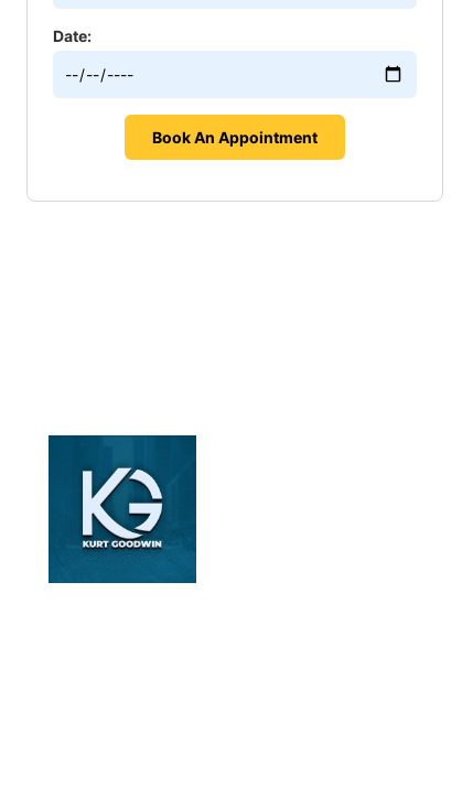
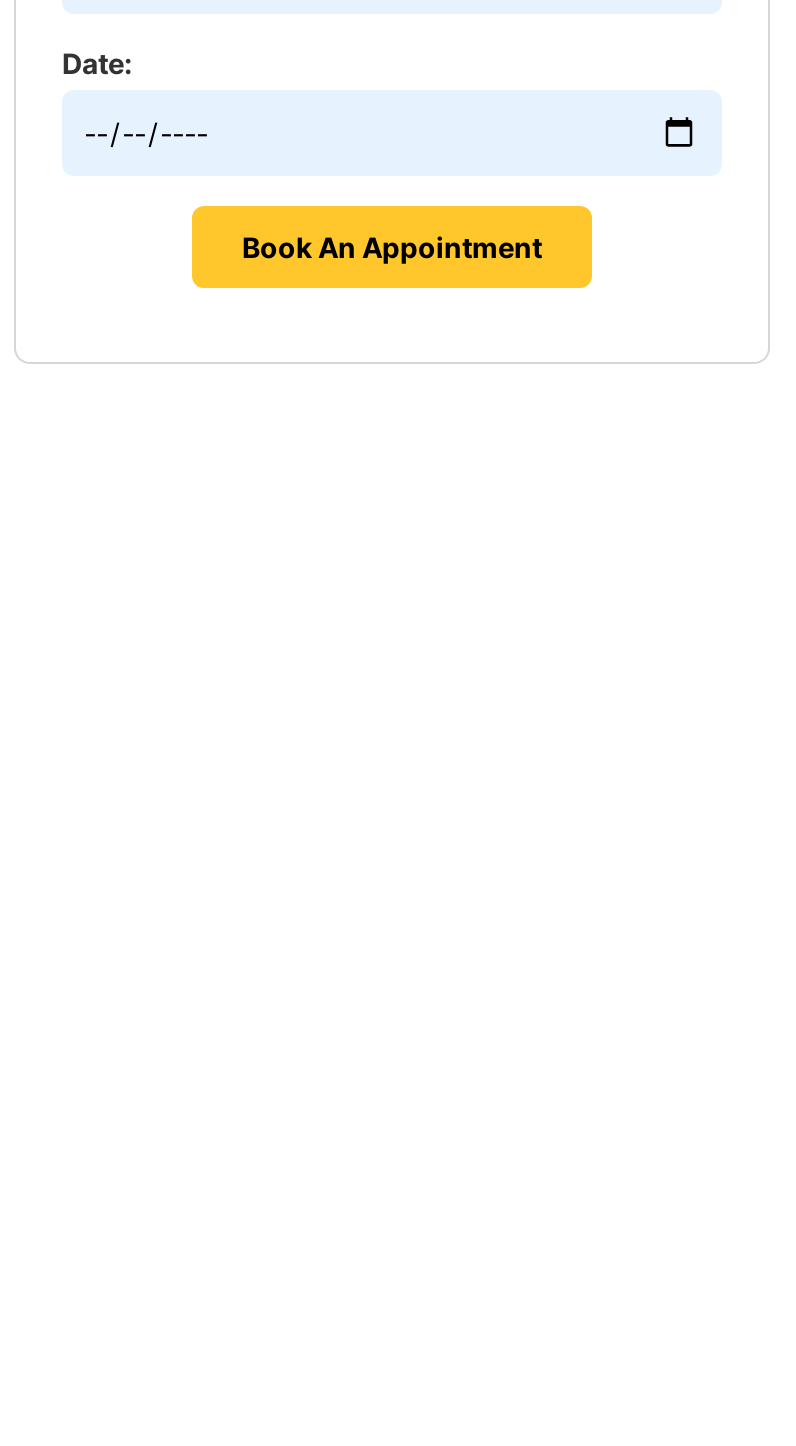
- [image]
